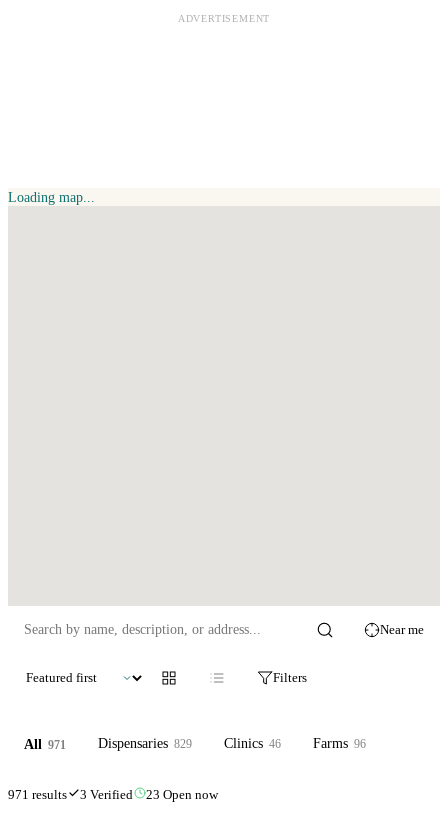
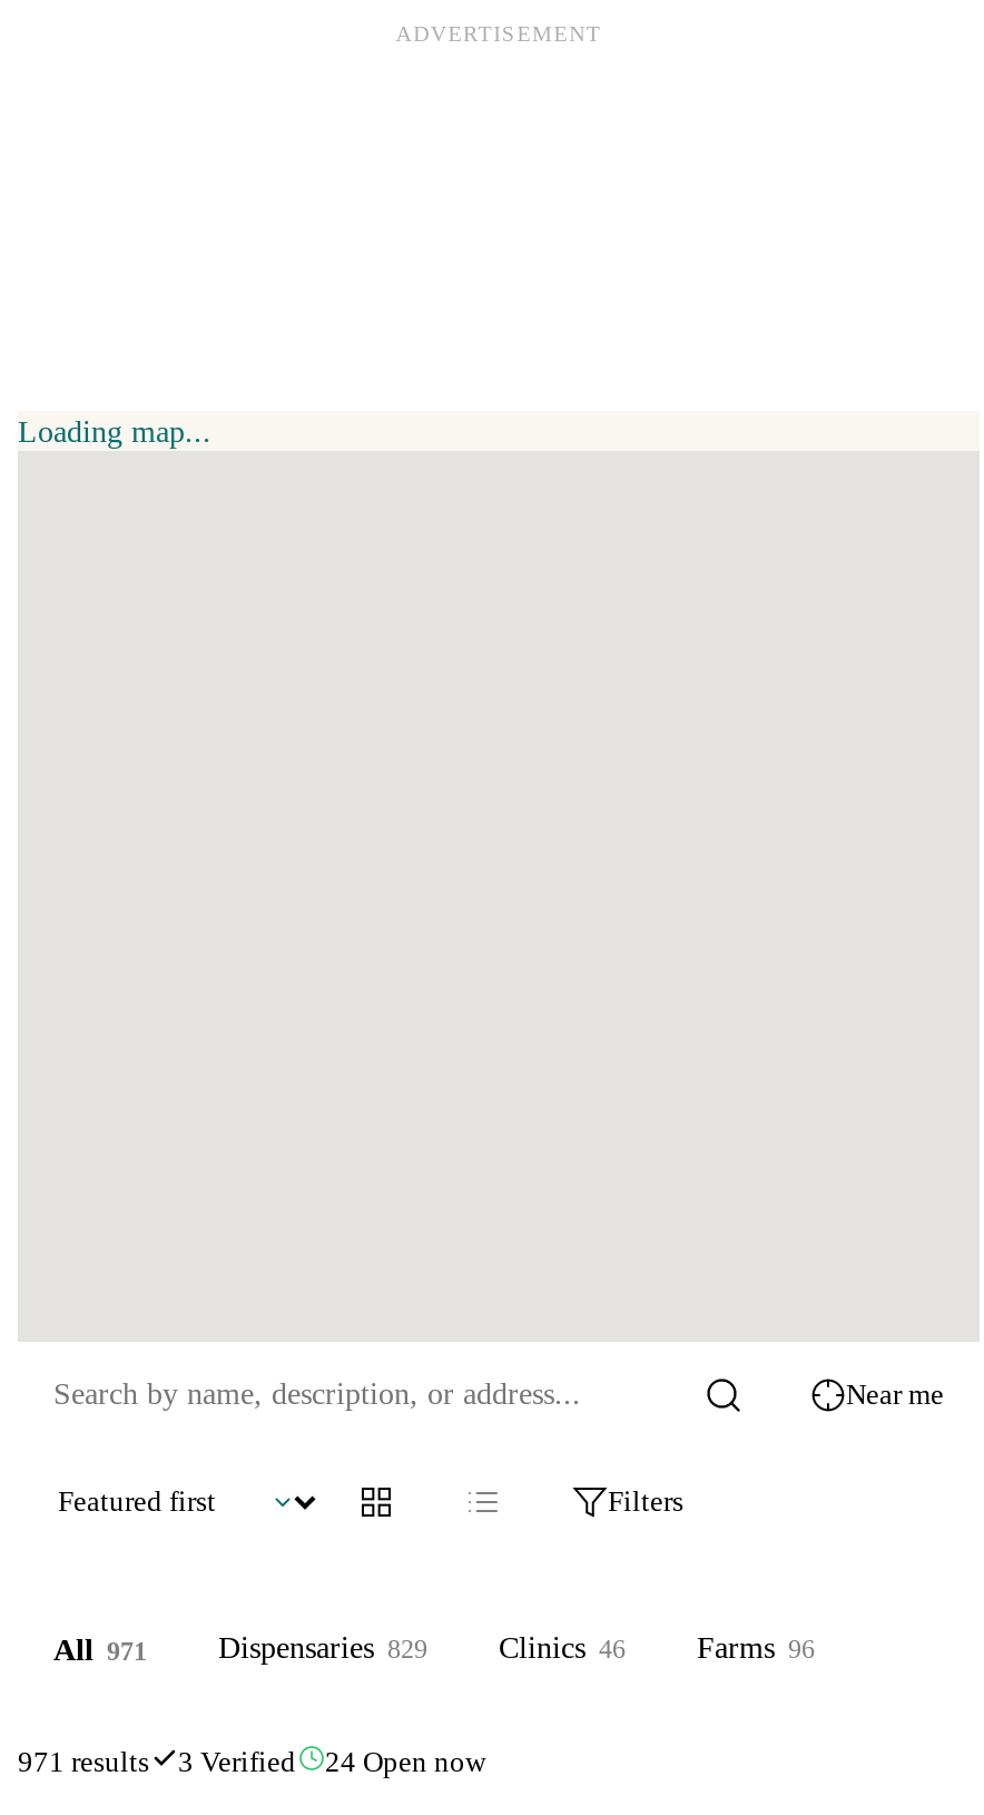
- 971 results 3 Verified 23 Open now
+ 971 results 3 Verified 24 Open now
